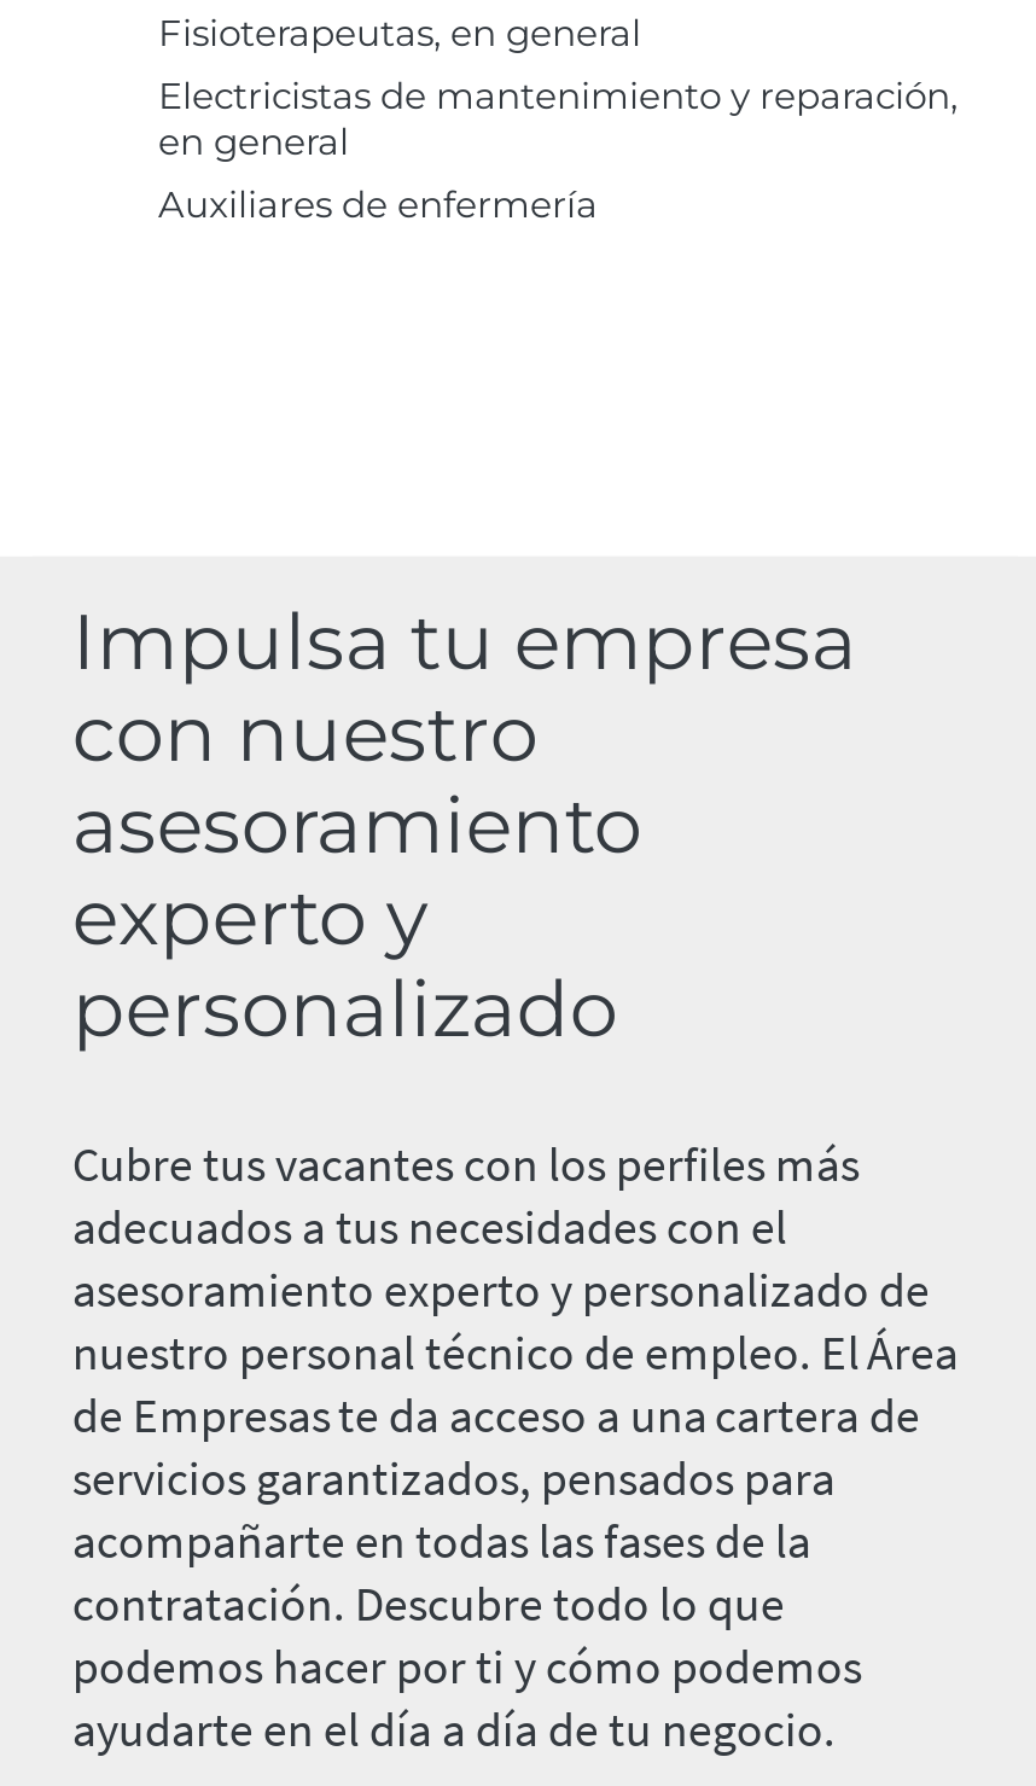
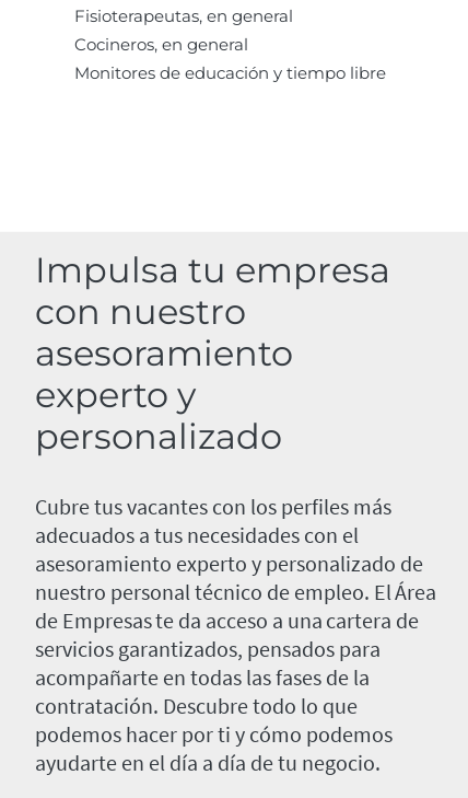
- Electricistas de mantenimiento y reparación,
- en general
- Auxiliares de enfermería
+ Cocineros, en general
+ Monitores de educación y tiempo libre
